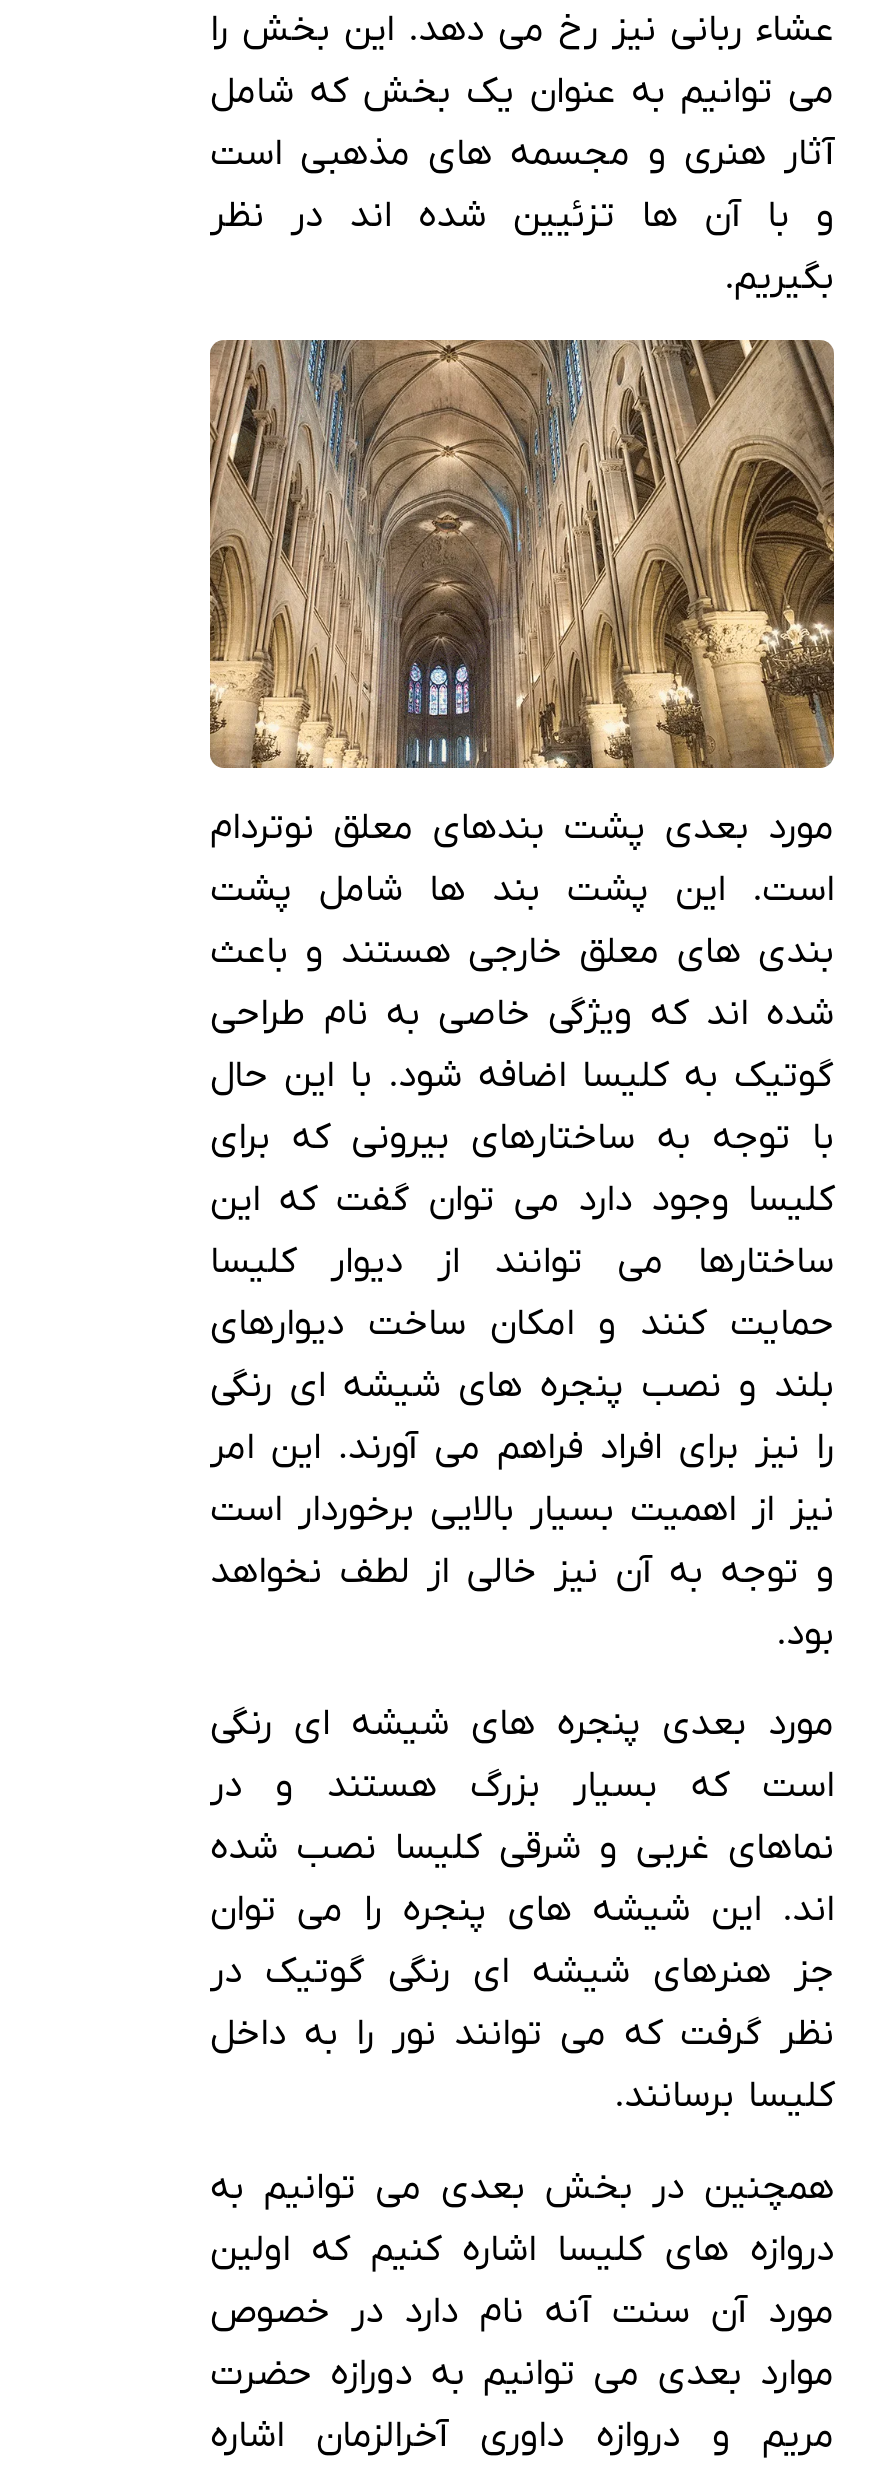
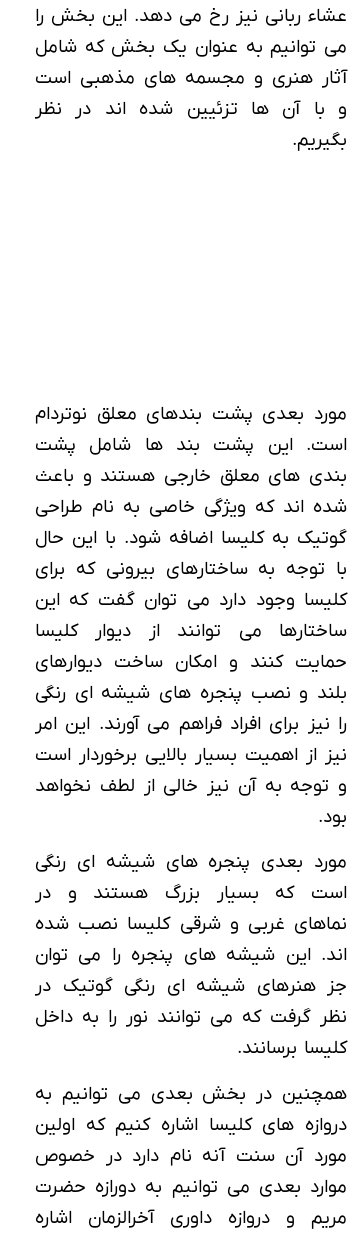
- [image]
